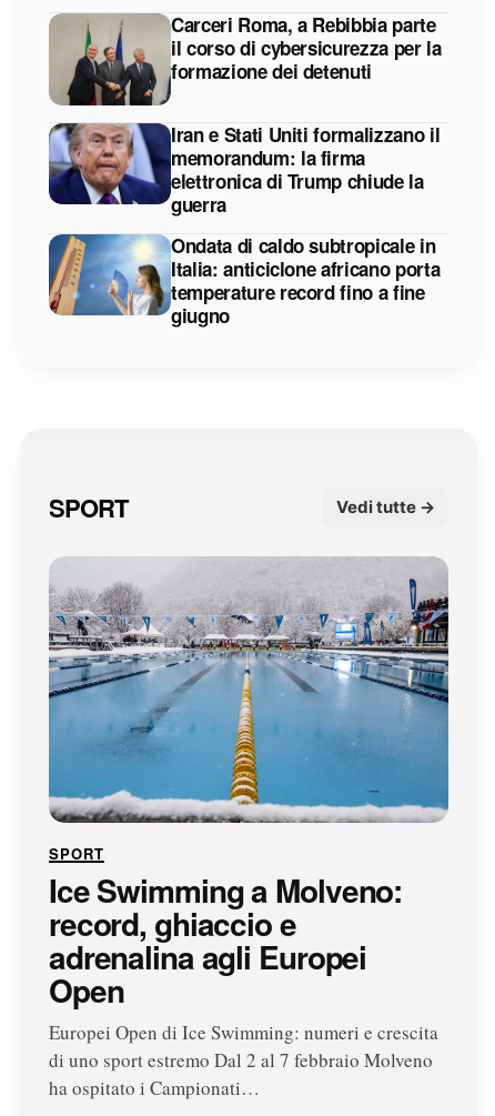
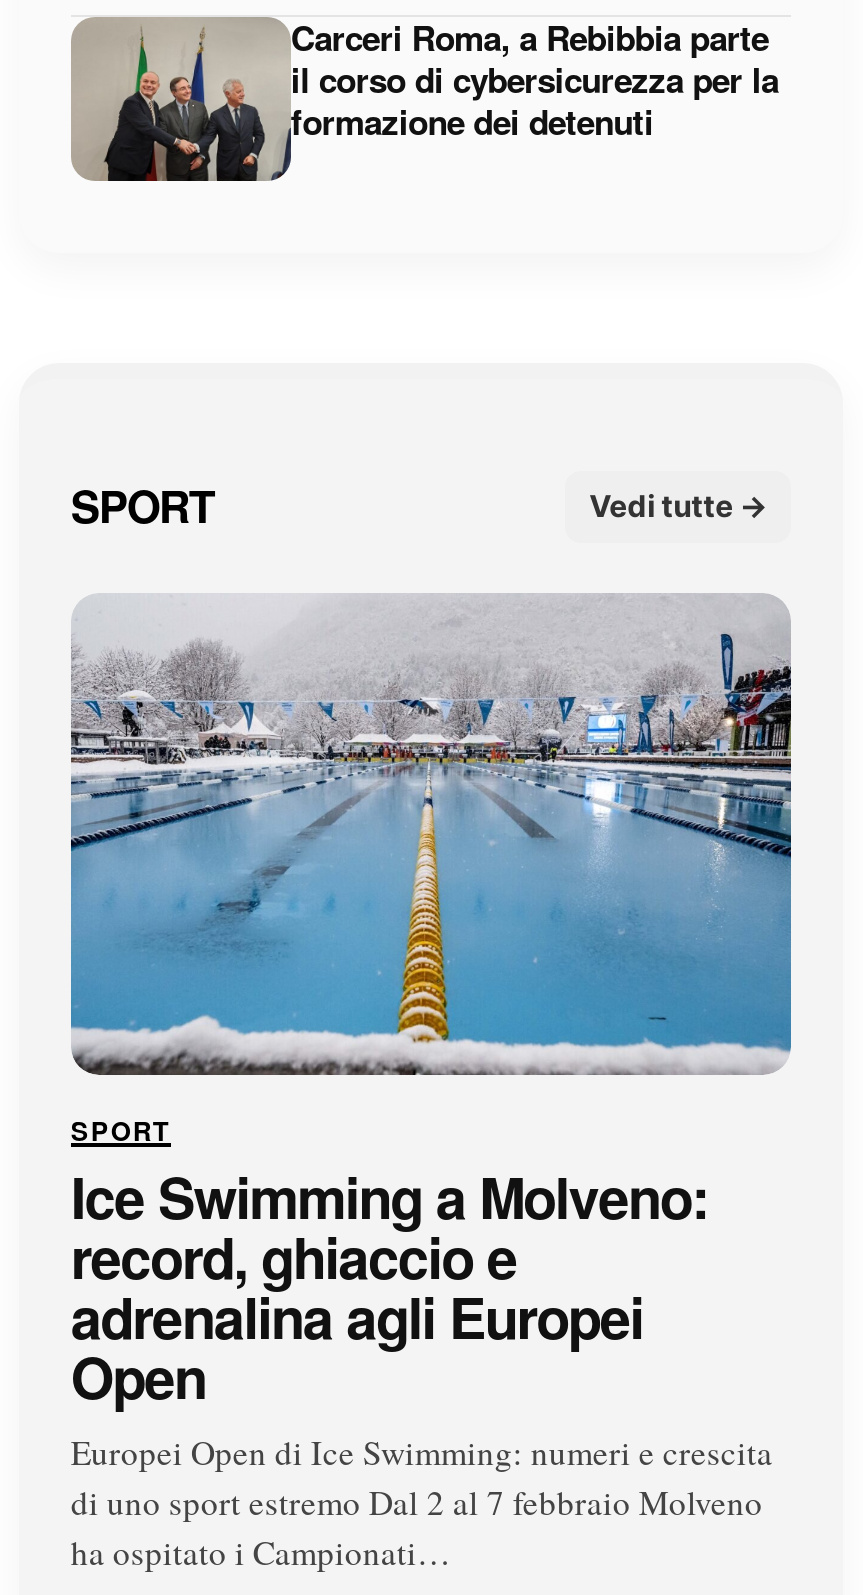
- [image]
- Iran e Stati Uniti formalizzano il
- memorandum: la firma
- elettronica di Trump chiude la
- guerra
- Ondata di caldo subtropicale in
- Italia: anticiclone africano porta
- temperature record fino a fine
- giugno

- [image]
